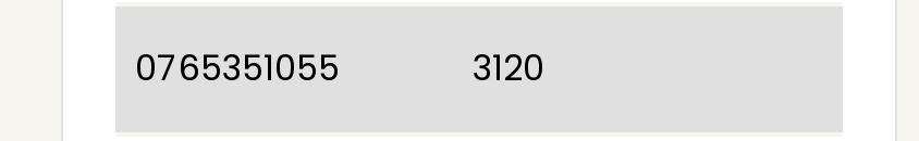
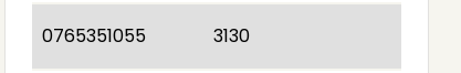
- 3120
+ 3130
